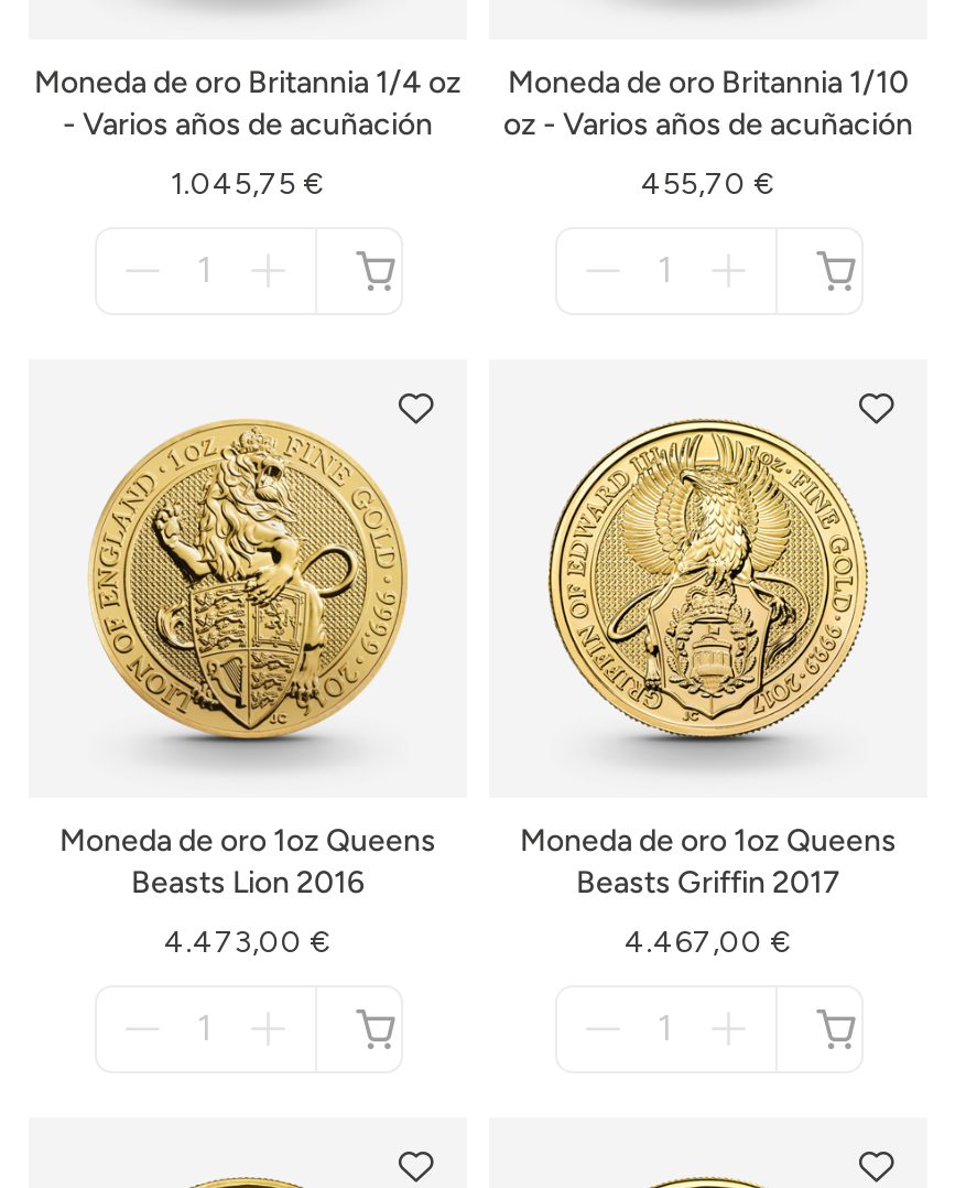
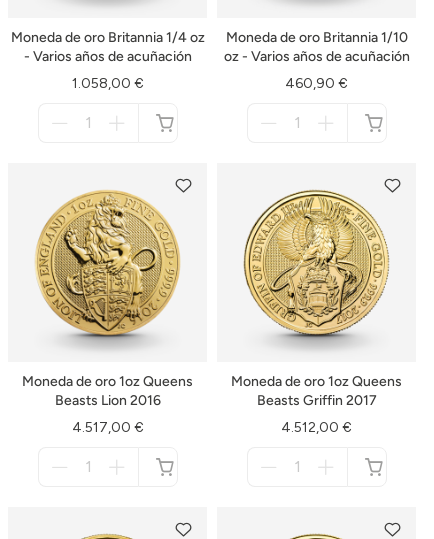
- 1.045,75 €
+ 1.058,00 €

- 455,70 €
+ 460,90 €

- 4.473,00 €
+ 4.517,00 €

- 4.467,00 €
+ 4.512,00 €
